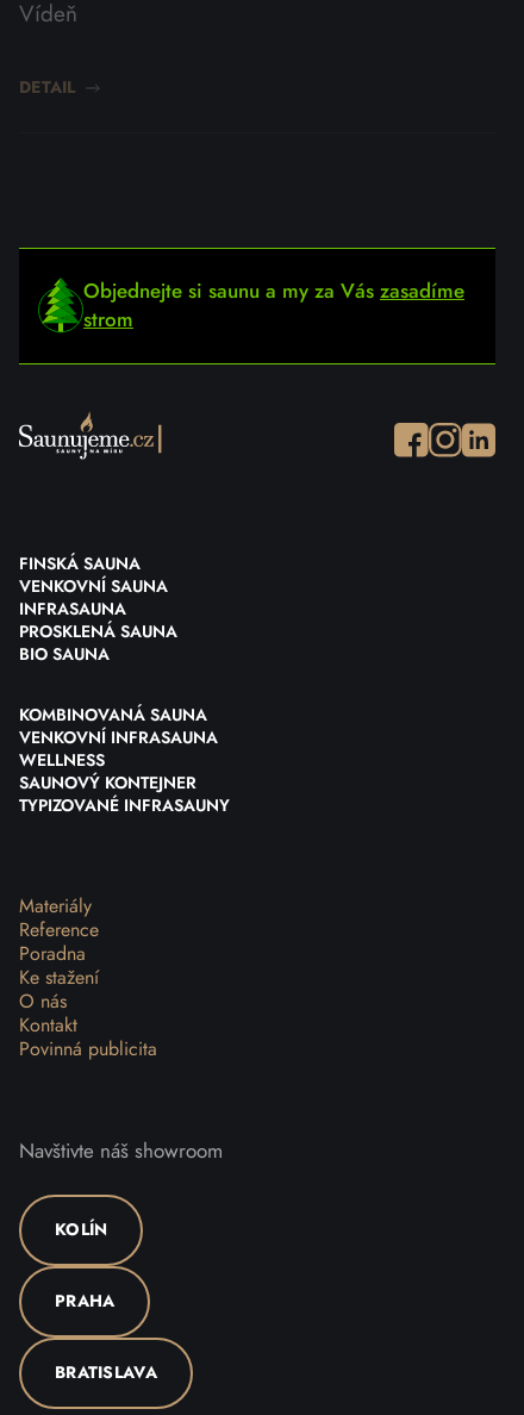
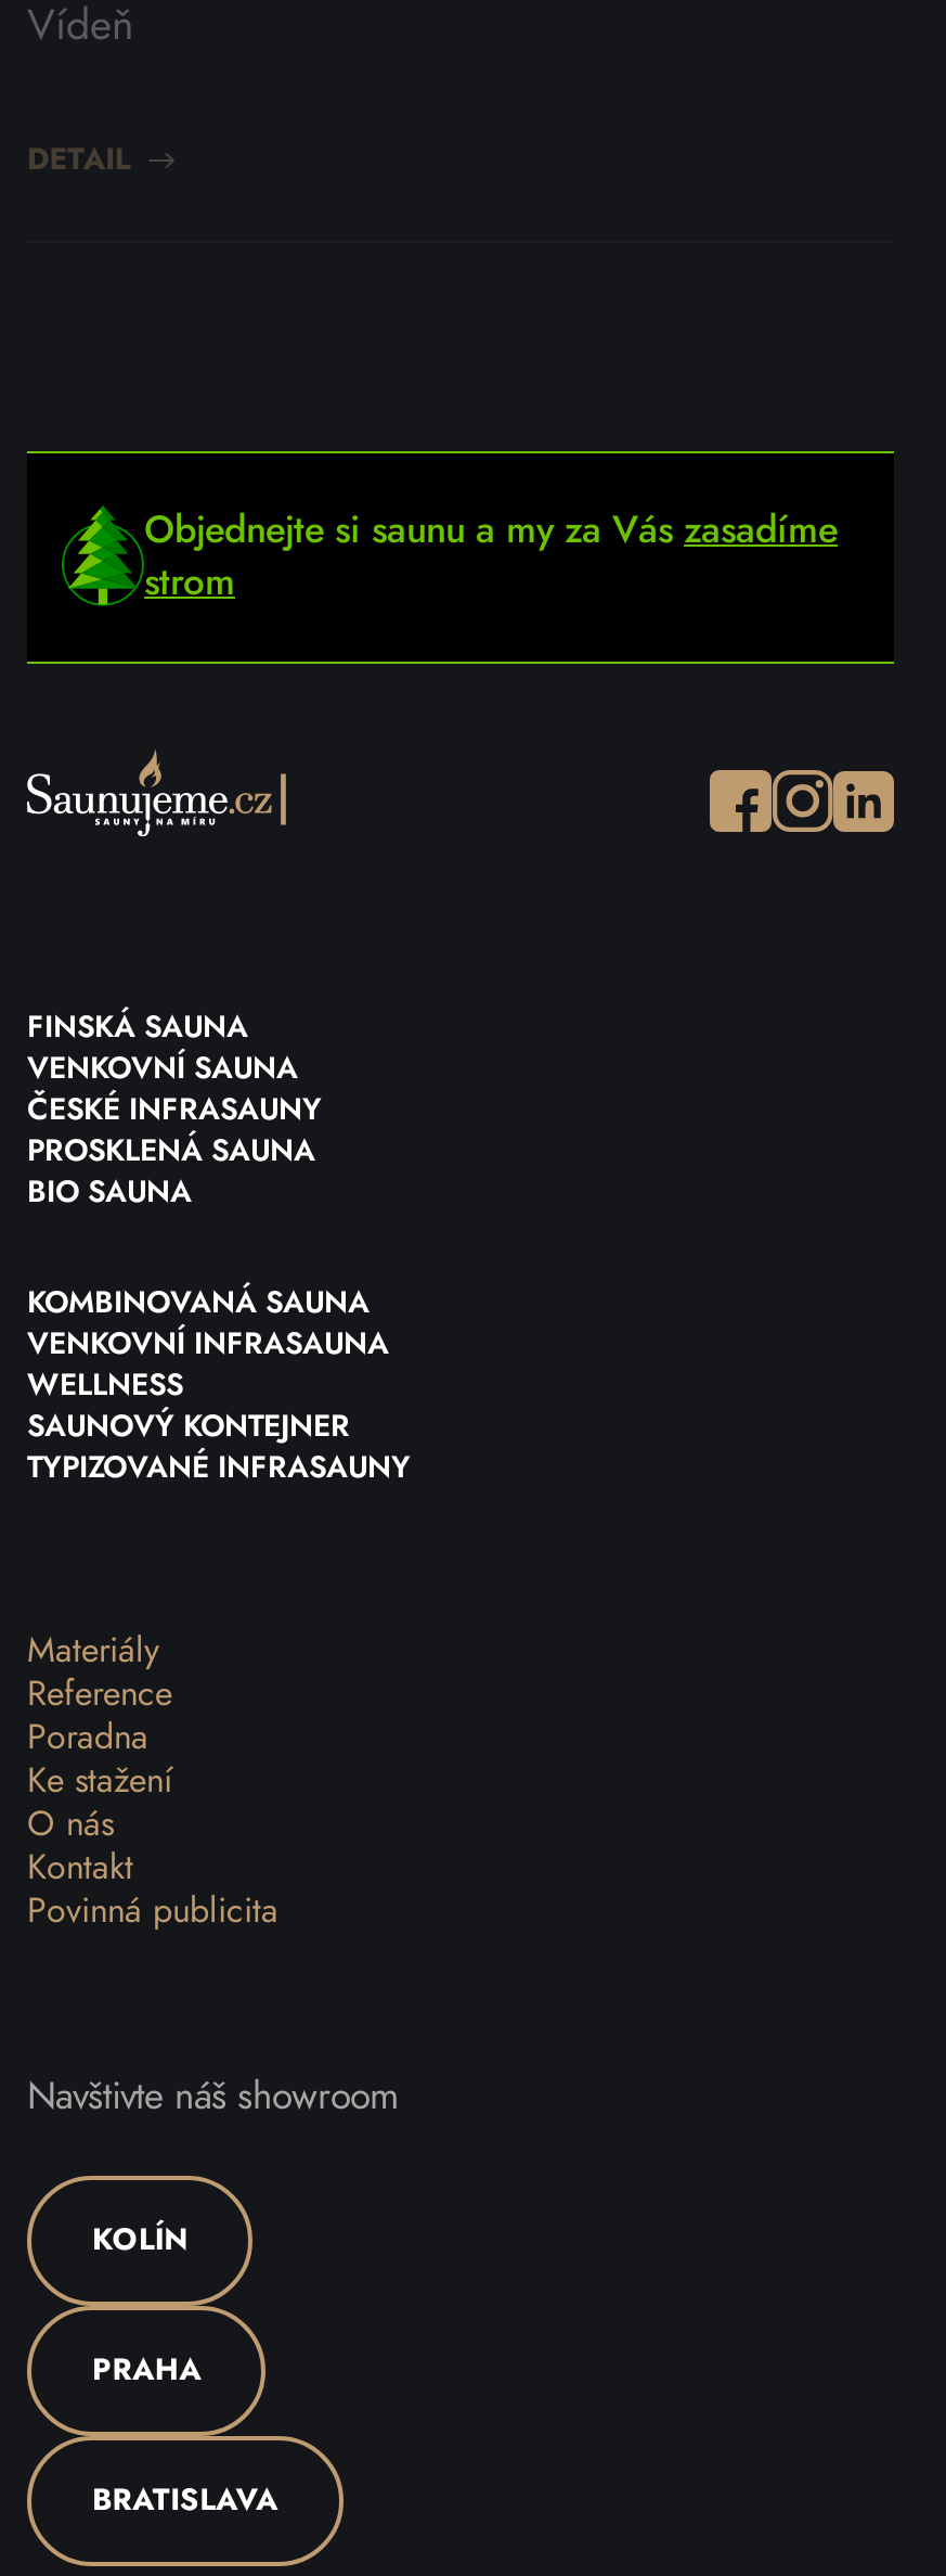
- INFRASAUNA
+ ČESKÉ INFRASAUNY
